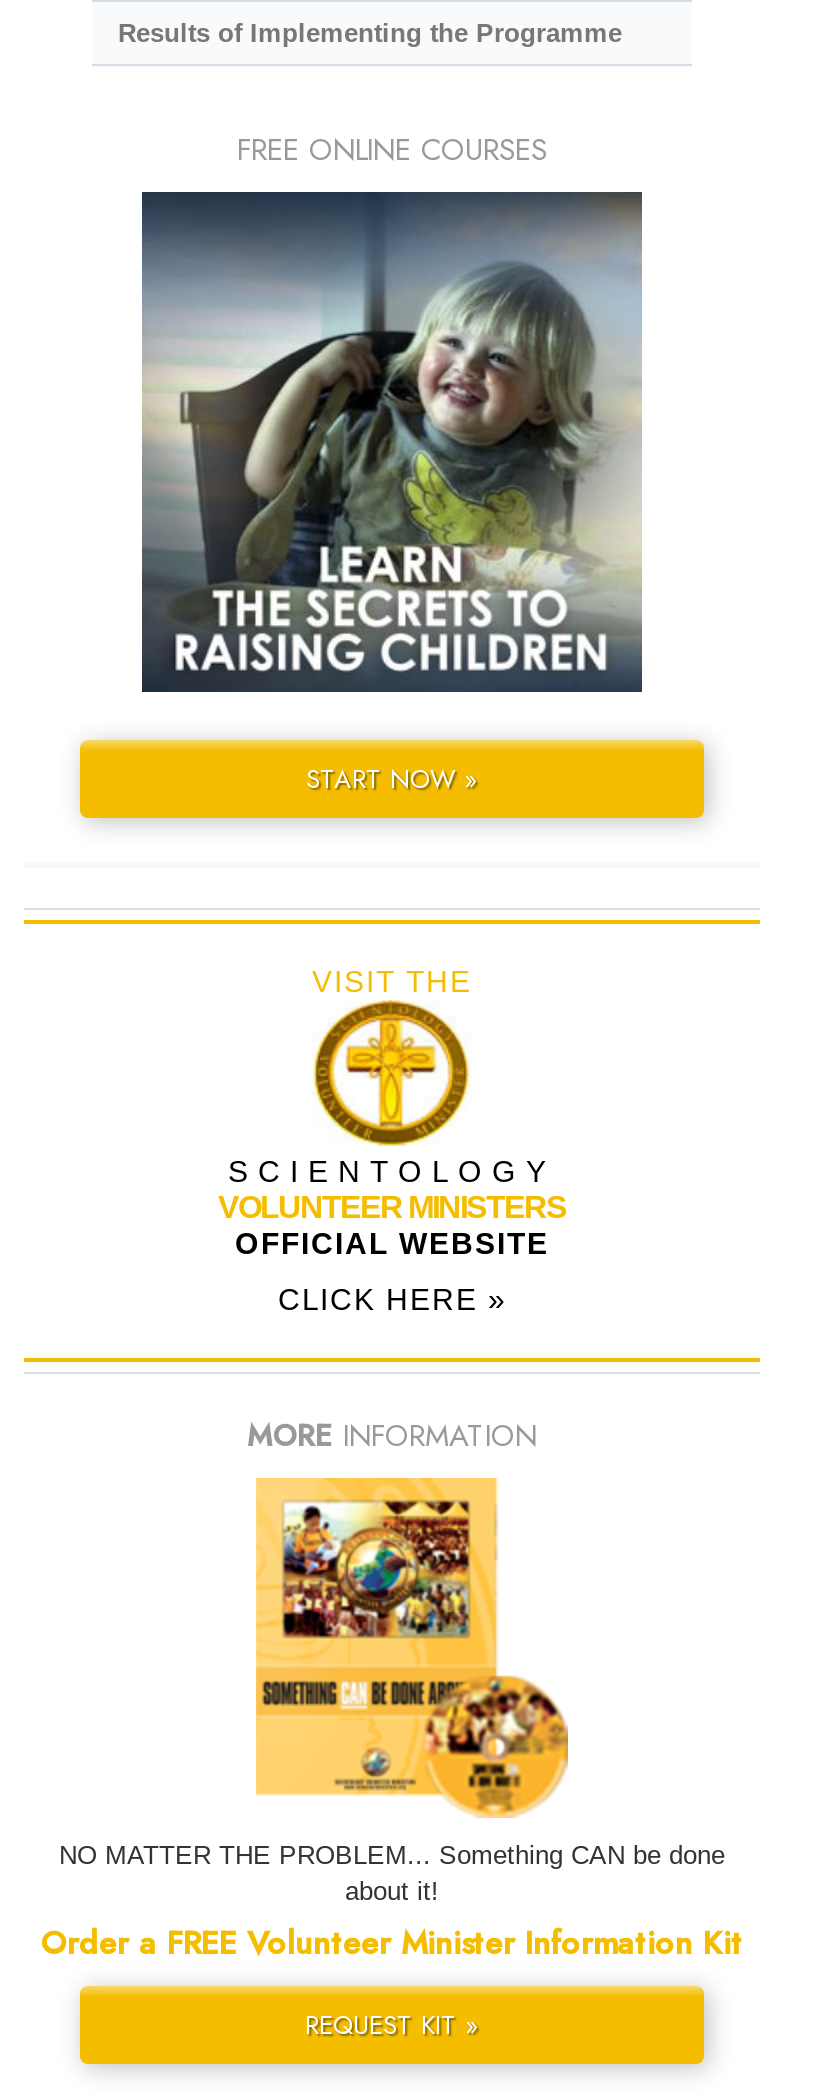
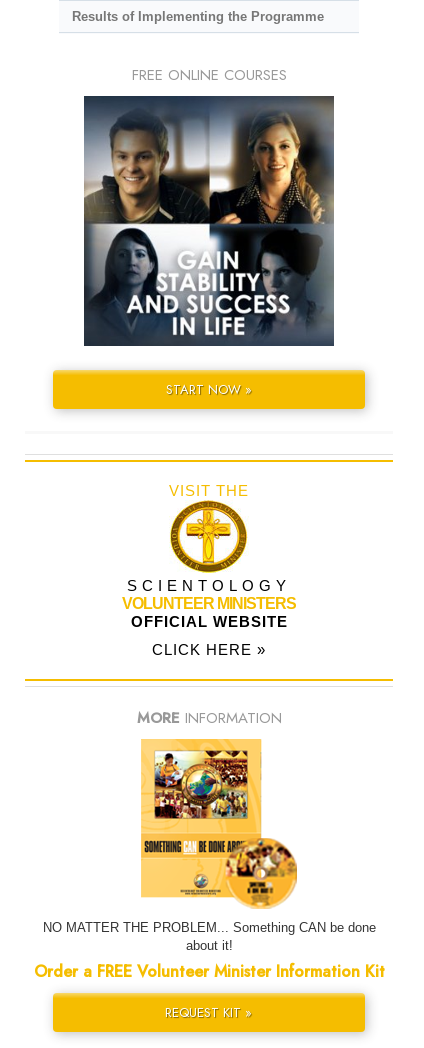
- [image]
+ [image]
